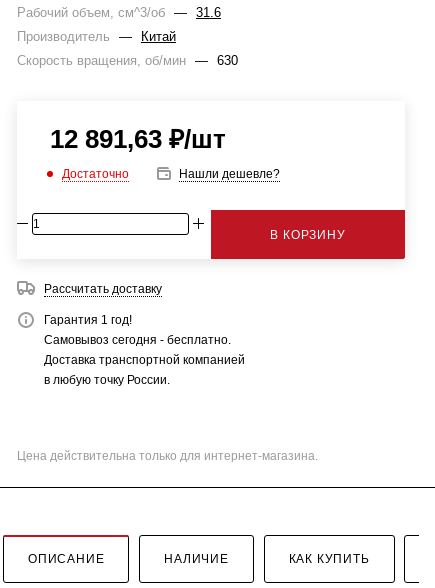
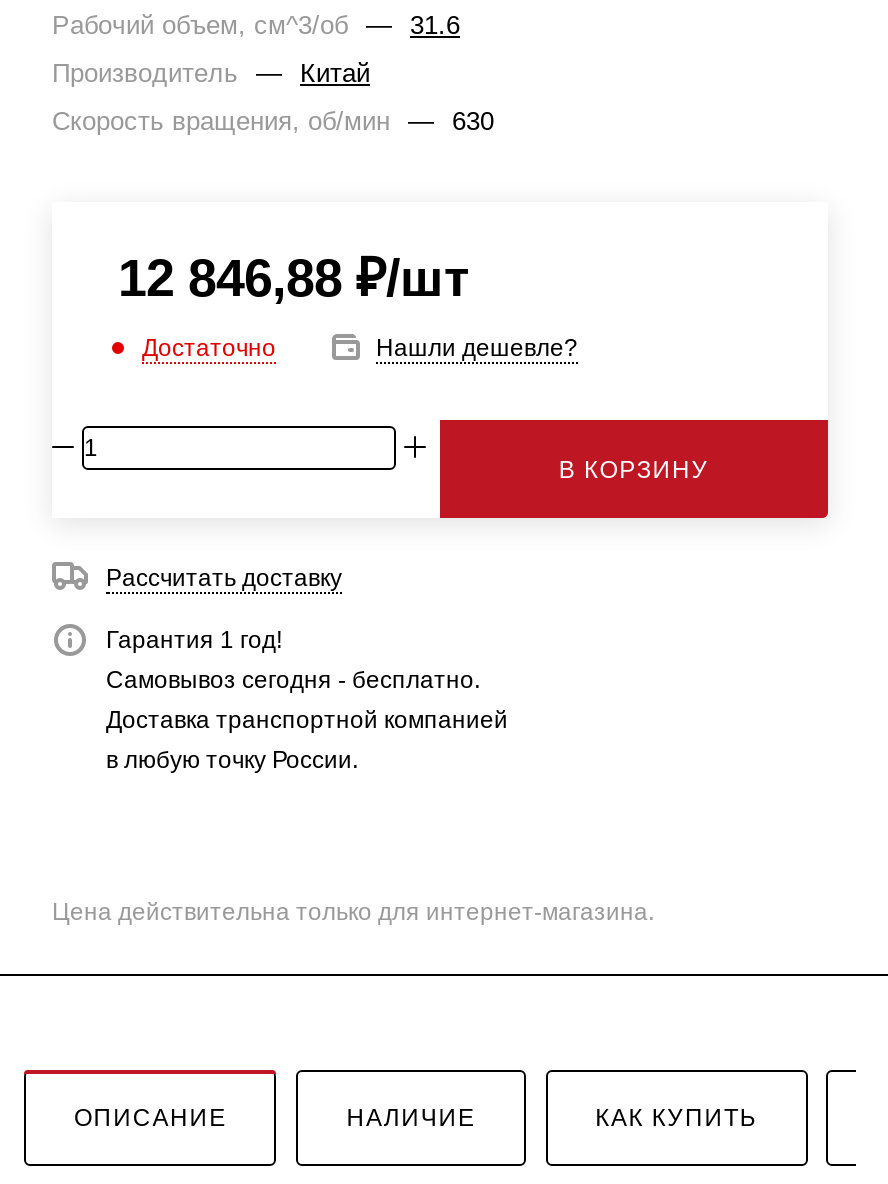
- 12 891,63 ₽/шт
+ 12 846,88 ₽/шт
